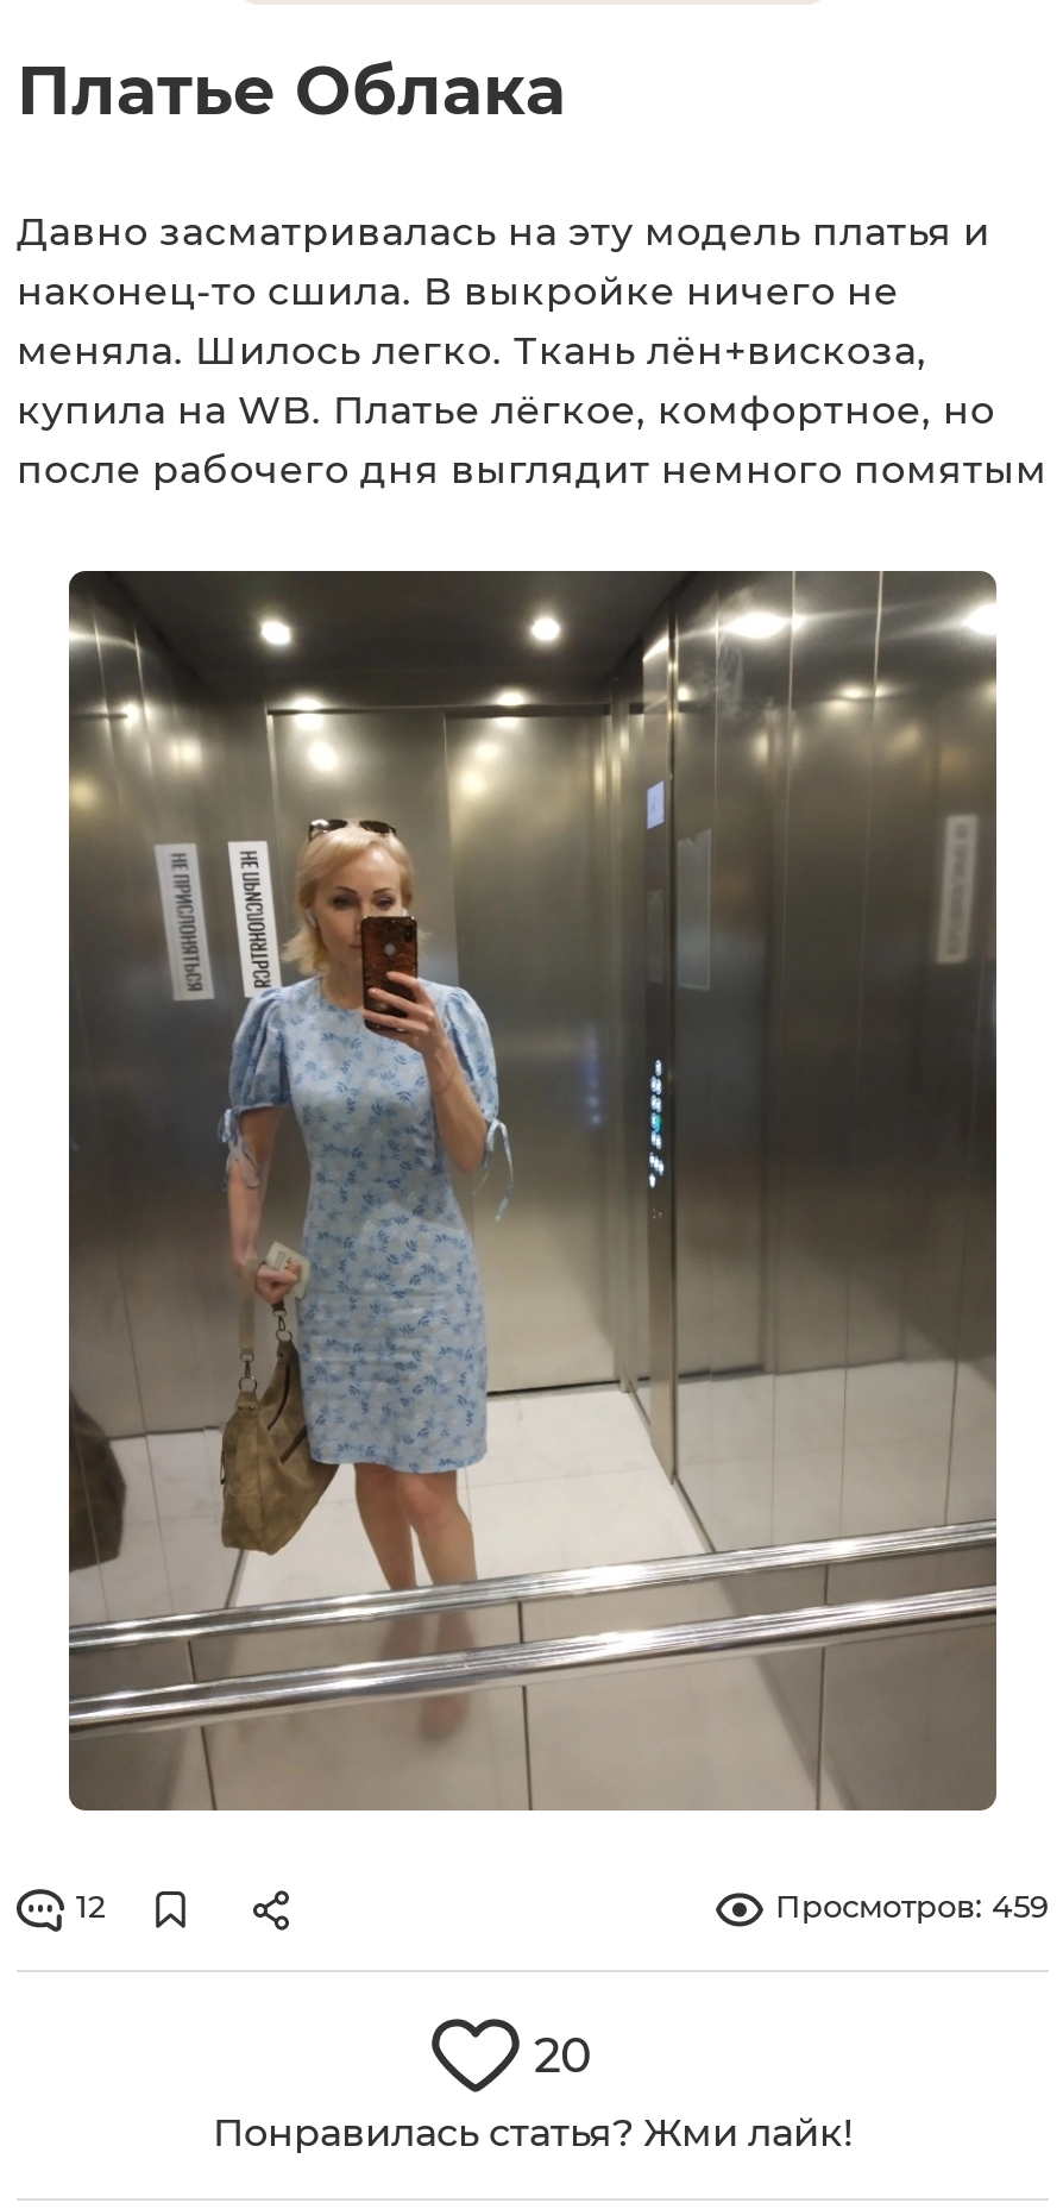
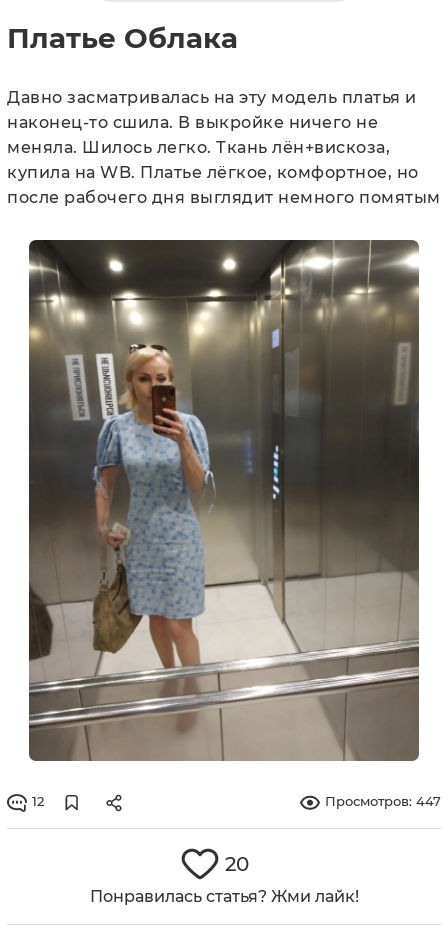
- Просмотров: 459
+ Просмотров: 447
